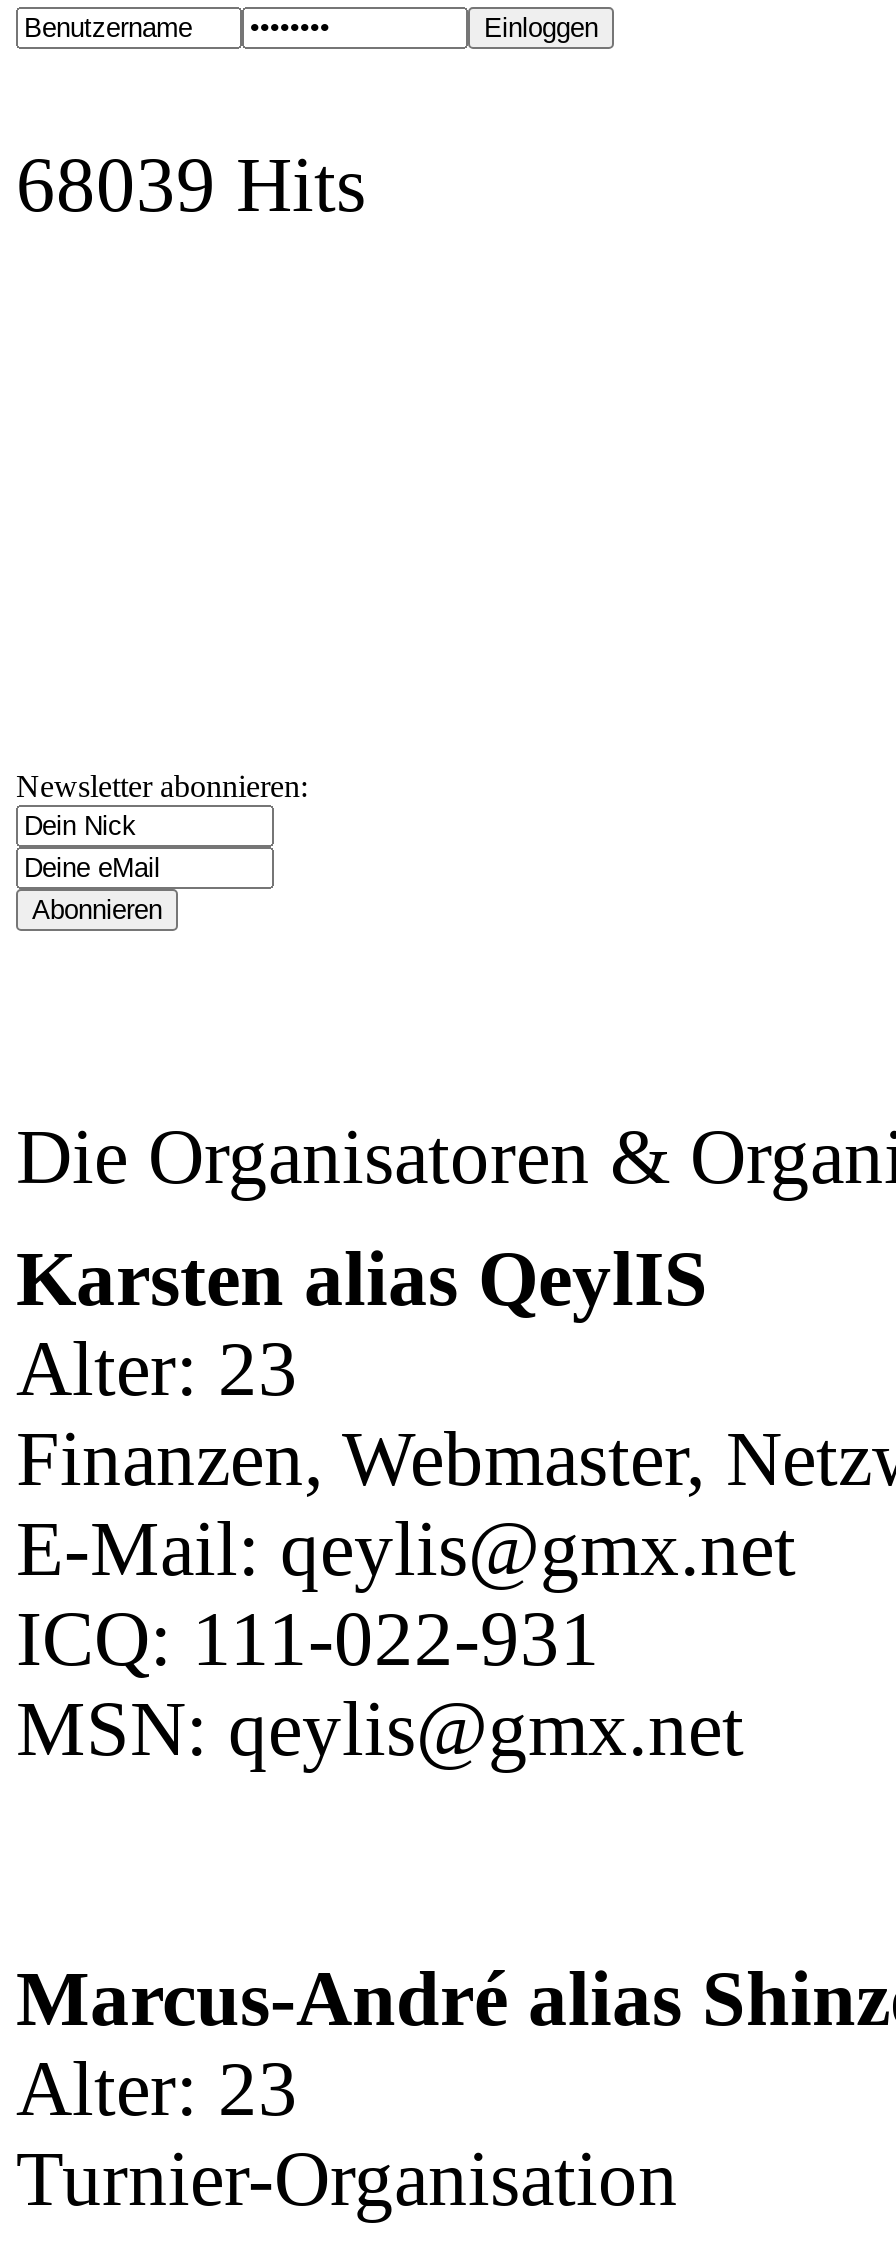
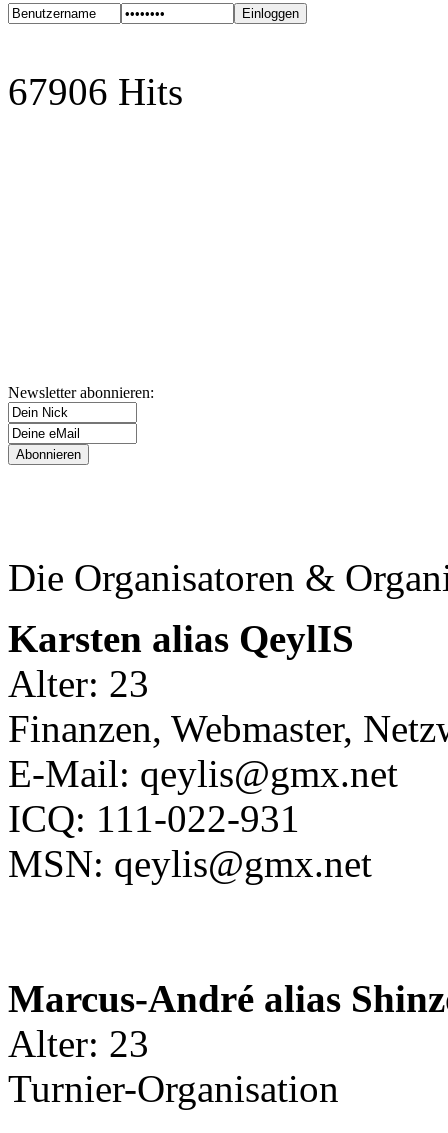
- 68039 Hits
+ 67906 Hits
